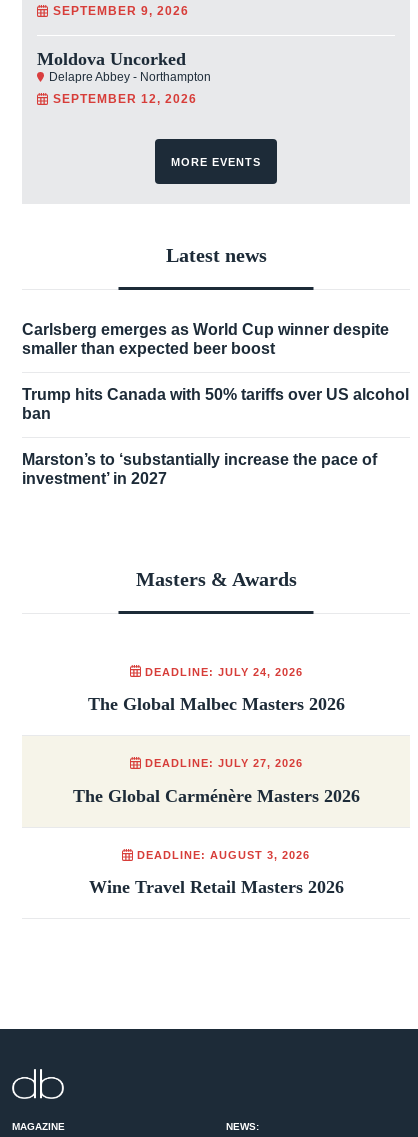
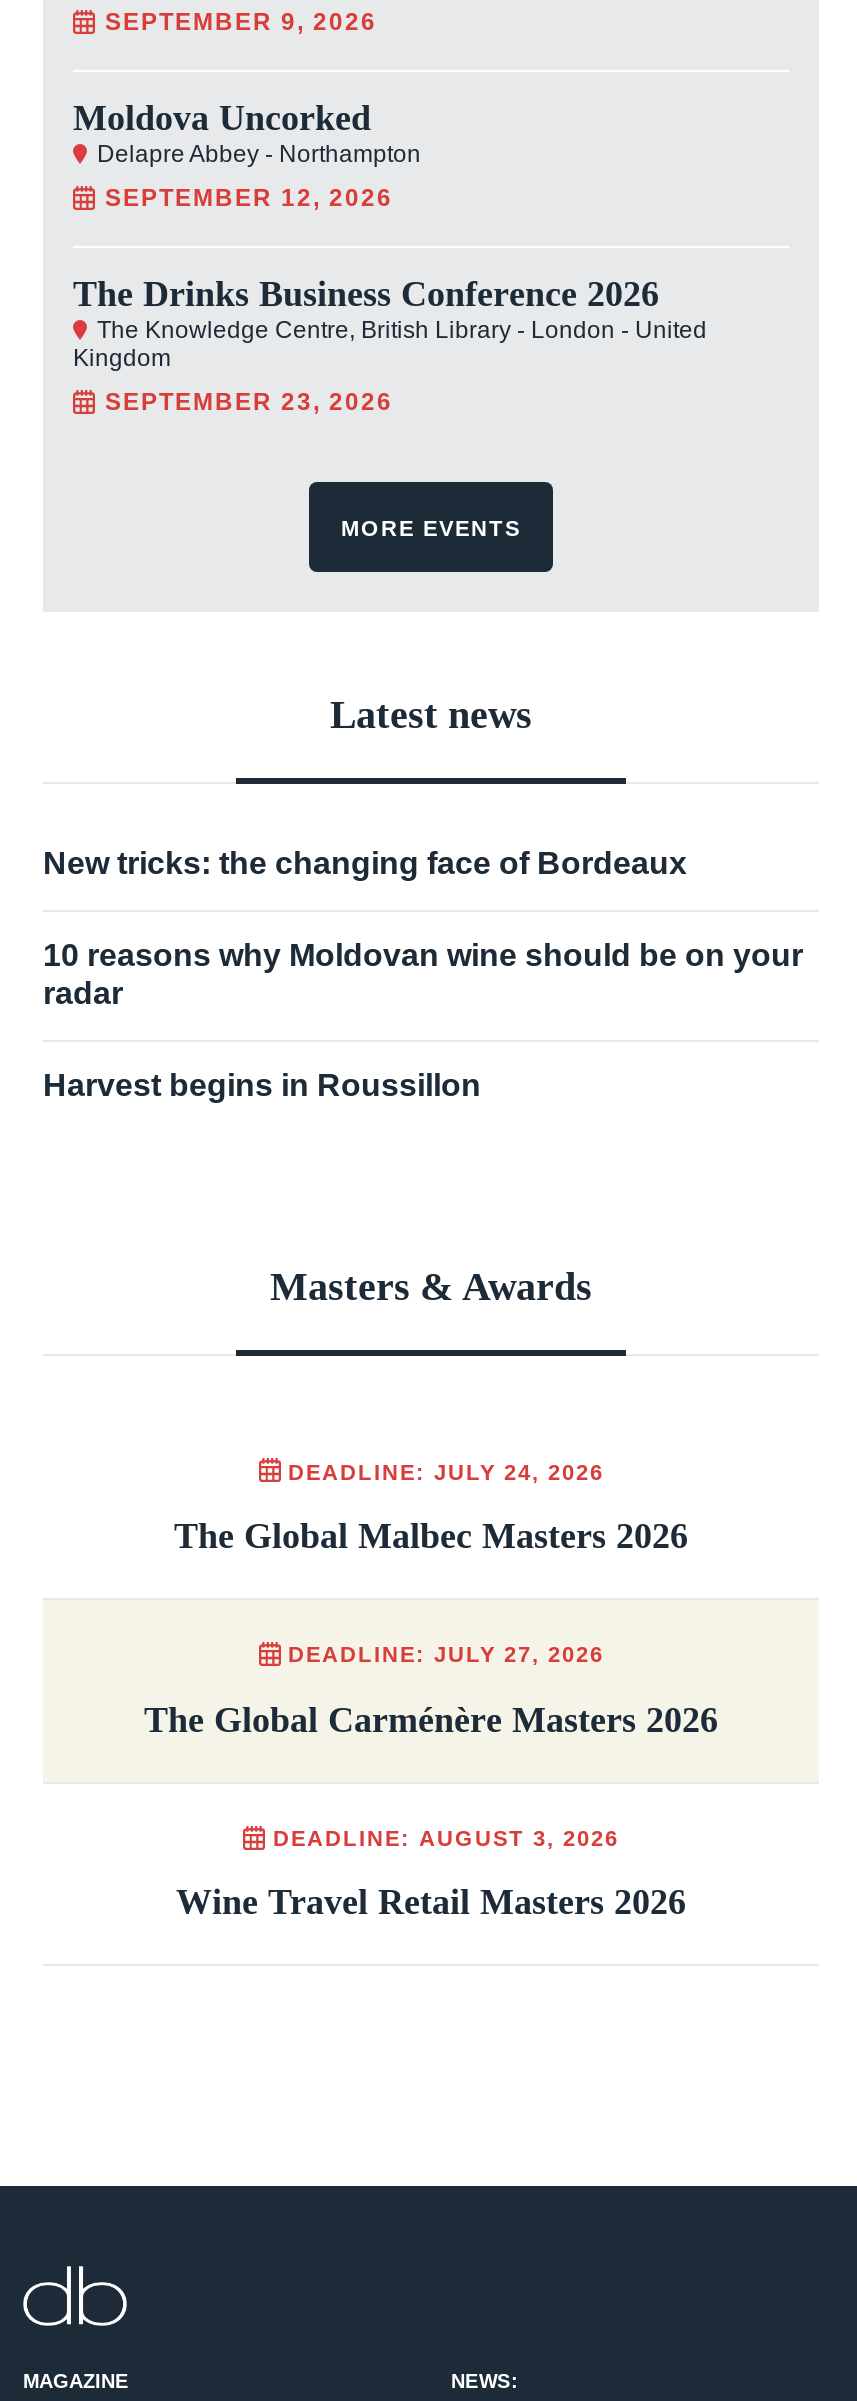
+ The Drinks Business Conference 2026
+ The Knowledge Centre, British Library - London - United
+ Kingdom
+ SEPTEMBER 23, 2026

moved down: MORE EVENTS | Latest news

- Carlsberg emerges as World Cup winner despite
- smaller than expected beer boost
+ New tricks: the changing face of Bordeaux

- Trump hits Canada with 50% tariffs over US alcohol
- ban
+ 10 reasons why Moldovan wine should be on your
+ radar

- Marston’s to ‘substantially increase the pace of
- investment’ in 2027
+ Harvest begins in Roussillon
